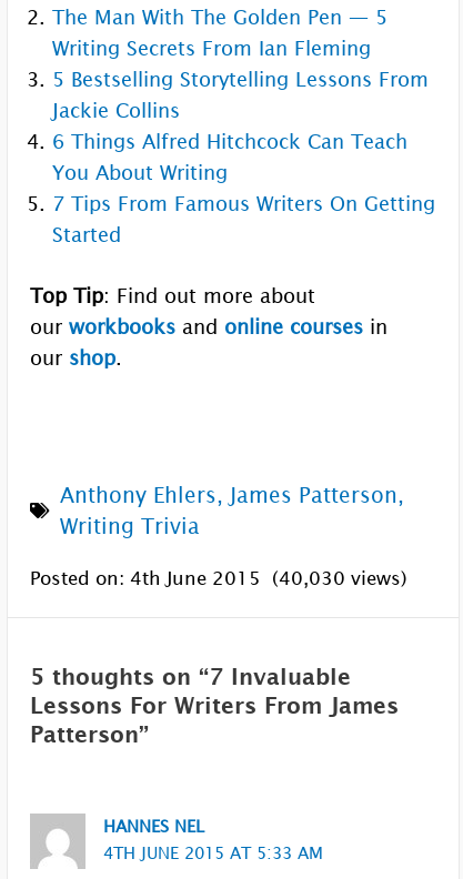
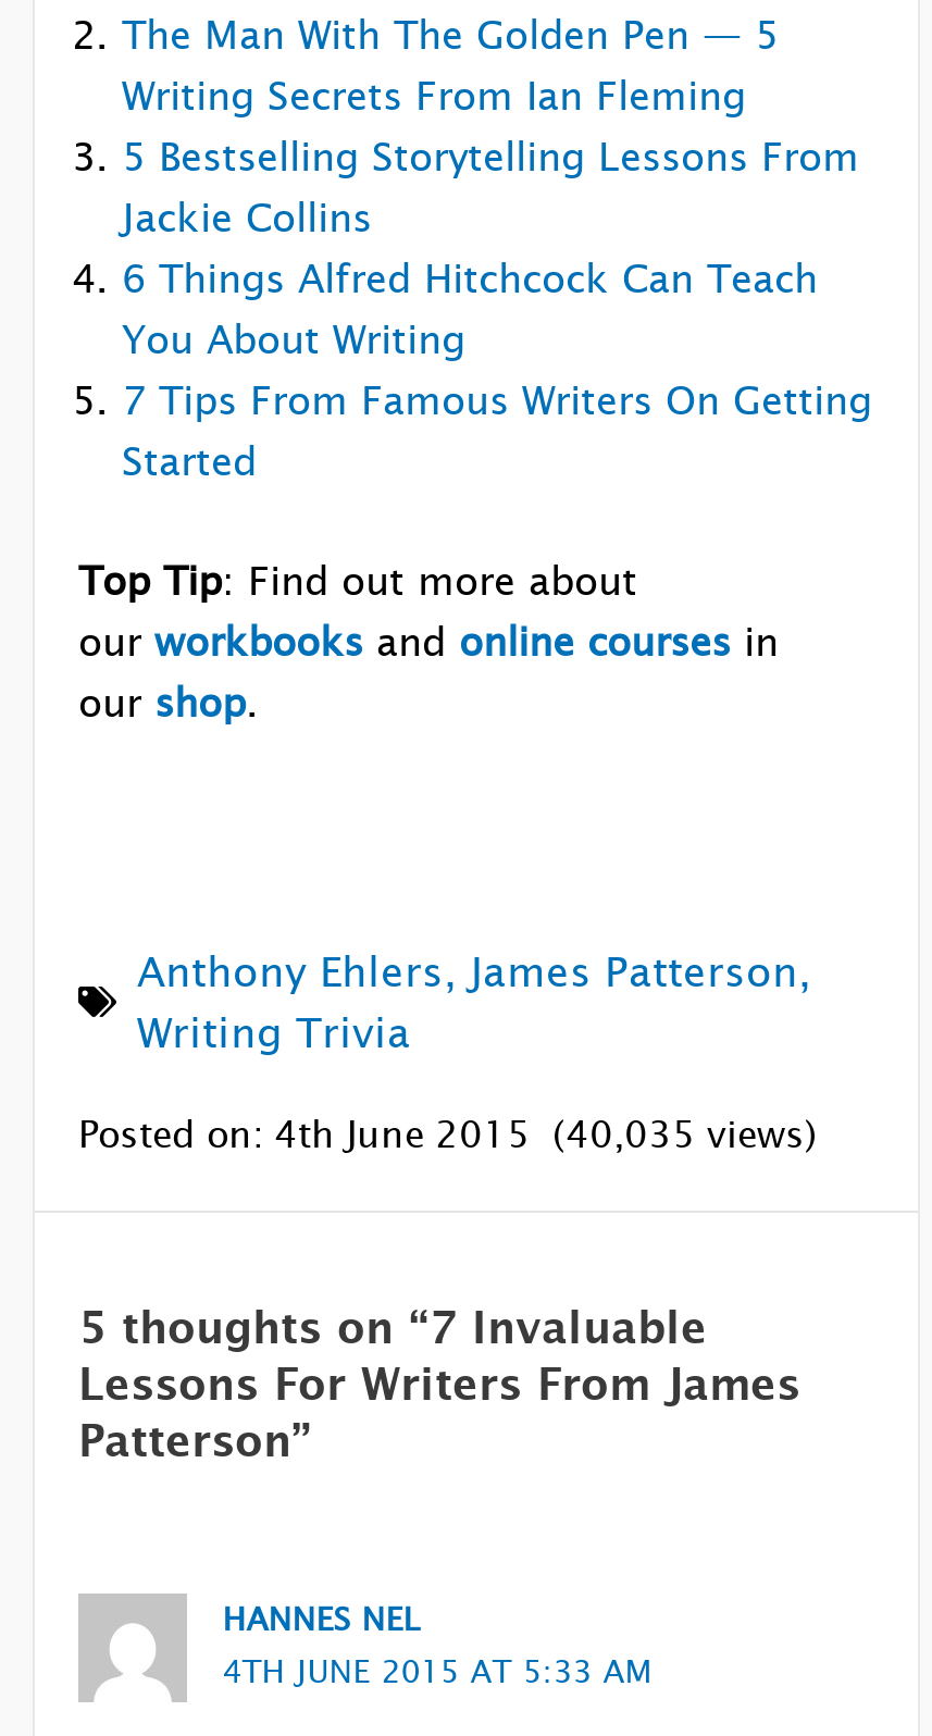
- Posted on: 4th June 2015 (40,030 views)
+ Posted on: 4th June 2015 (40,035 views)
